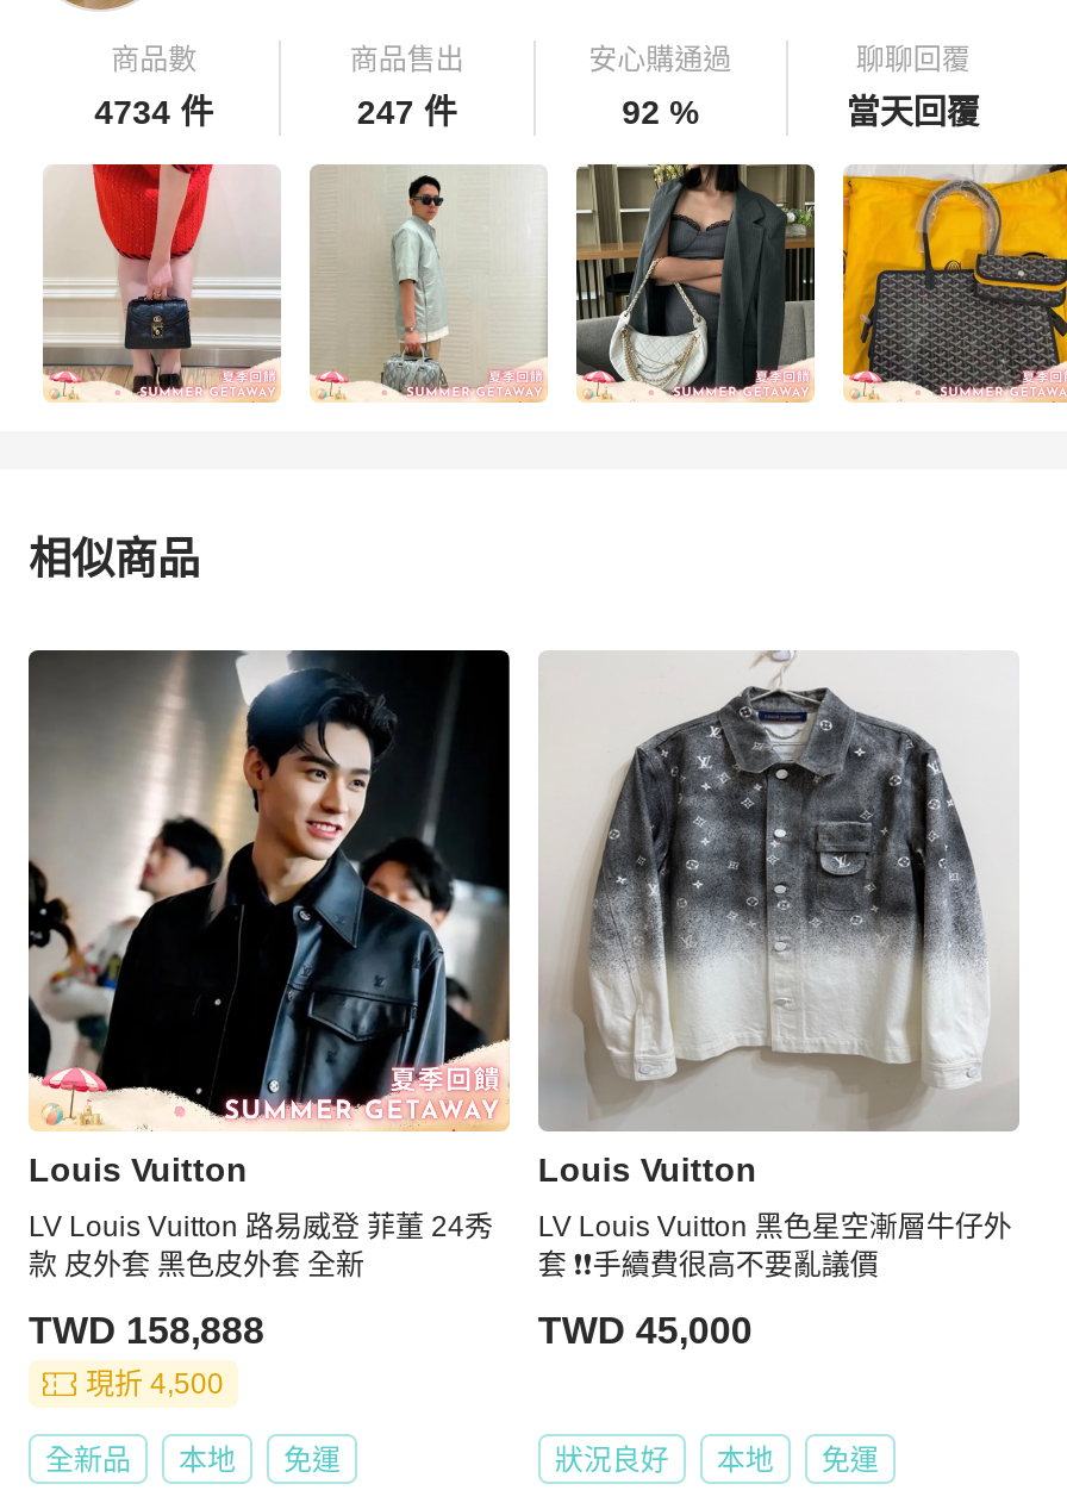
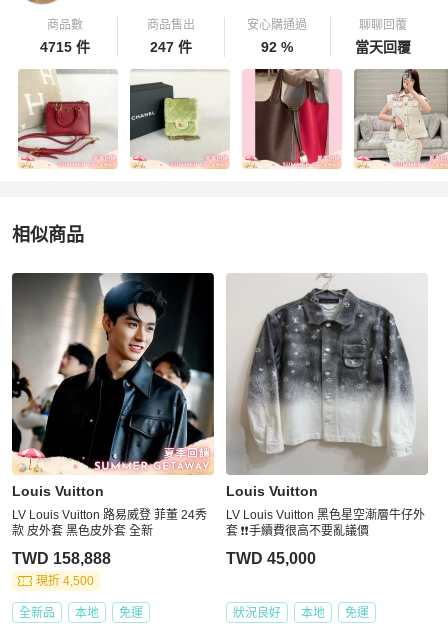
- 4734 件
+ 4715 件

- [image]
+ [image]

- [image]
+ [image]

- [image]
+ [image]

- [image]
+ [image]
